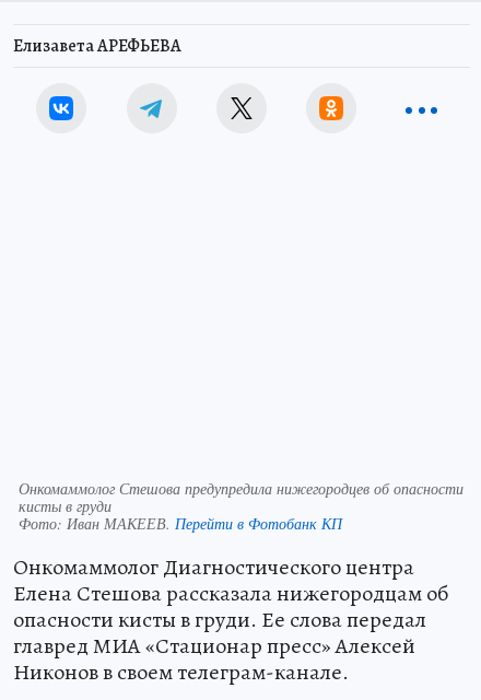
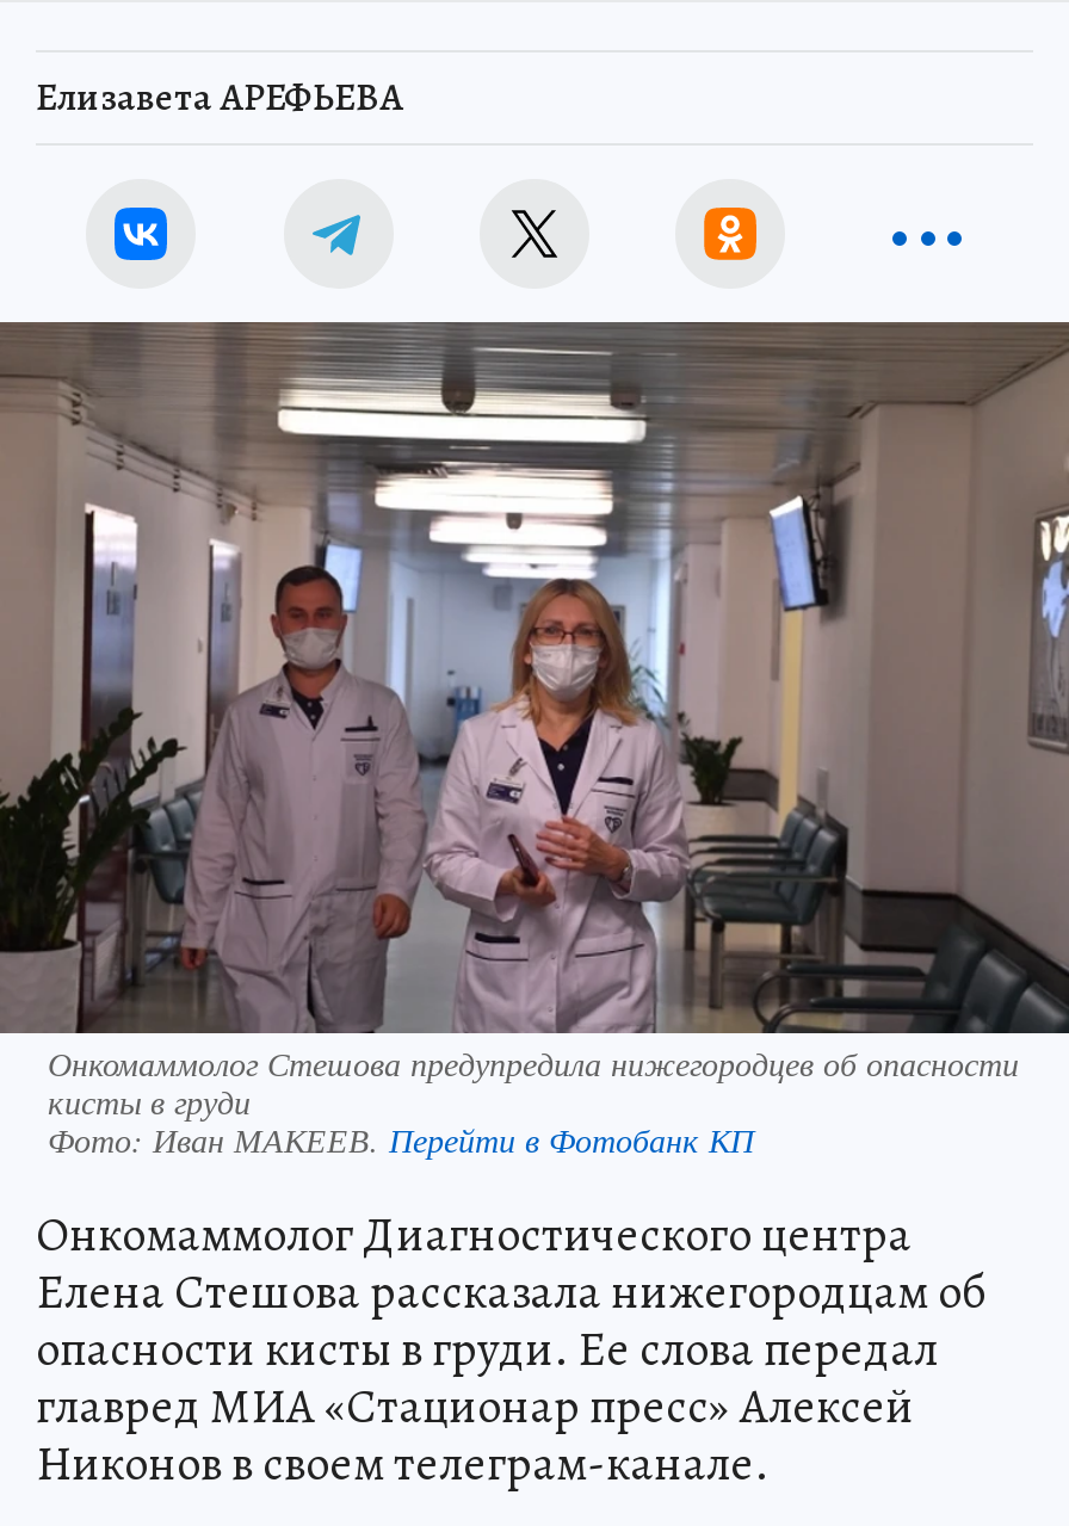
+ [image]
